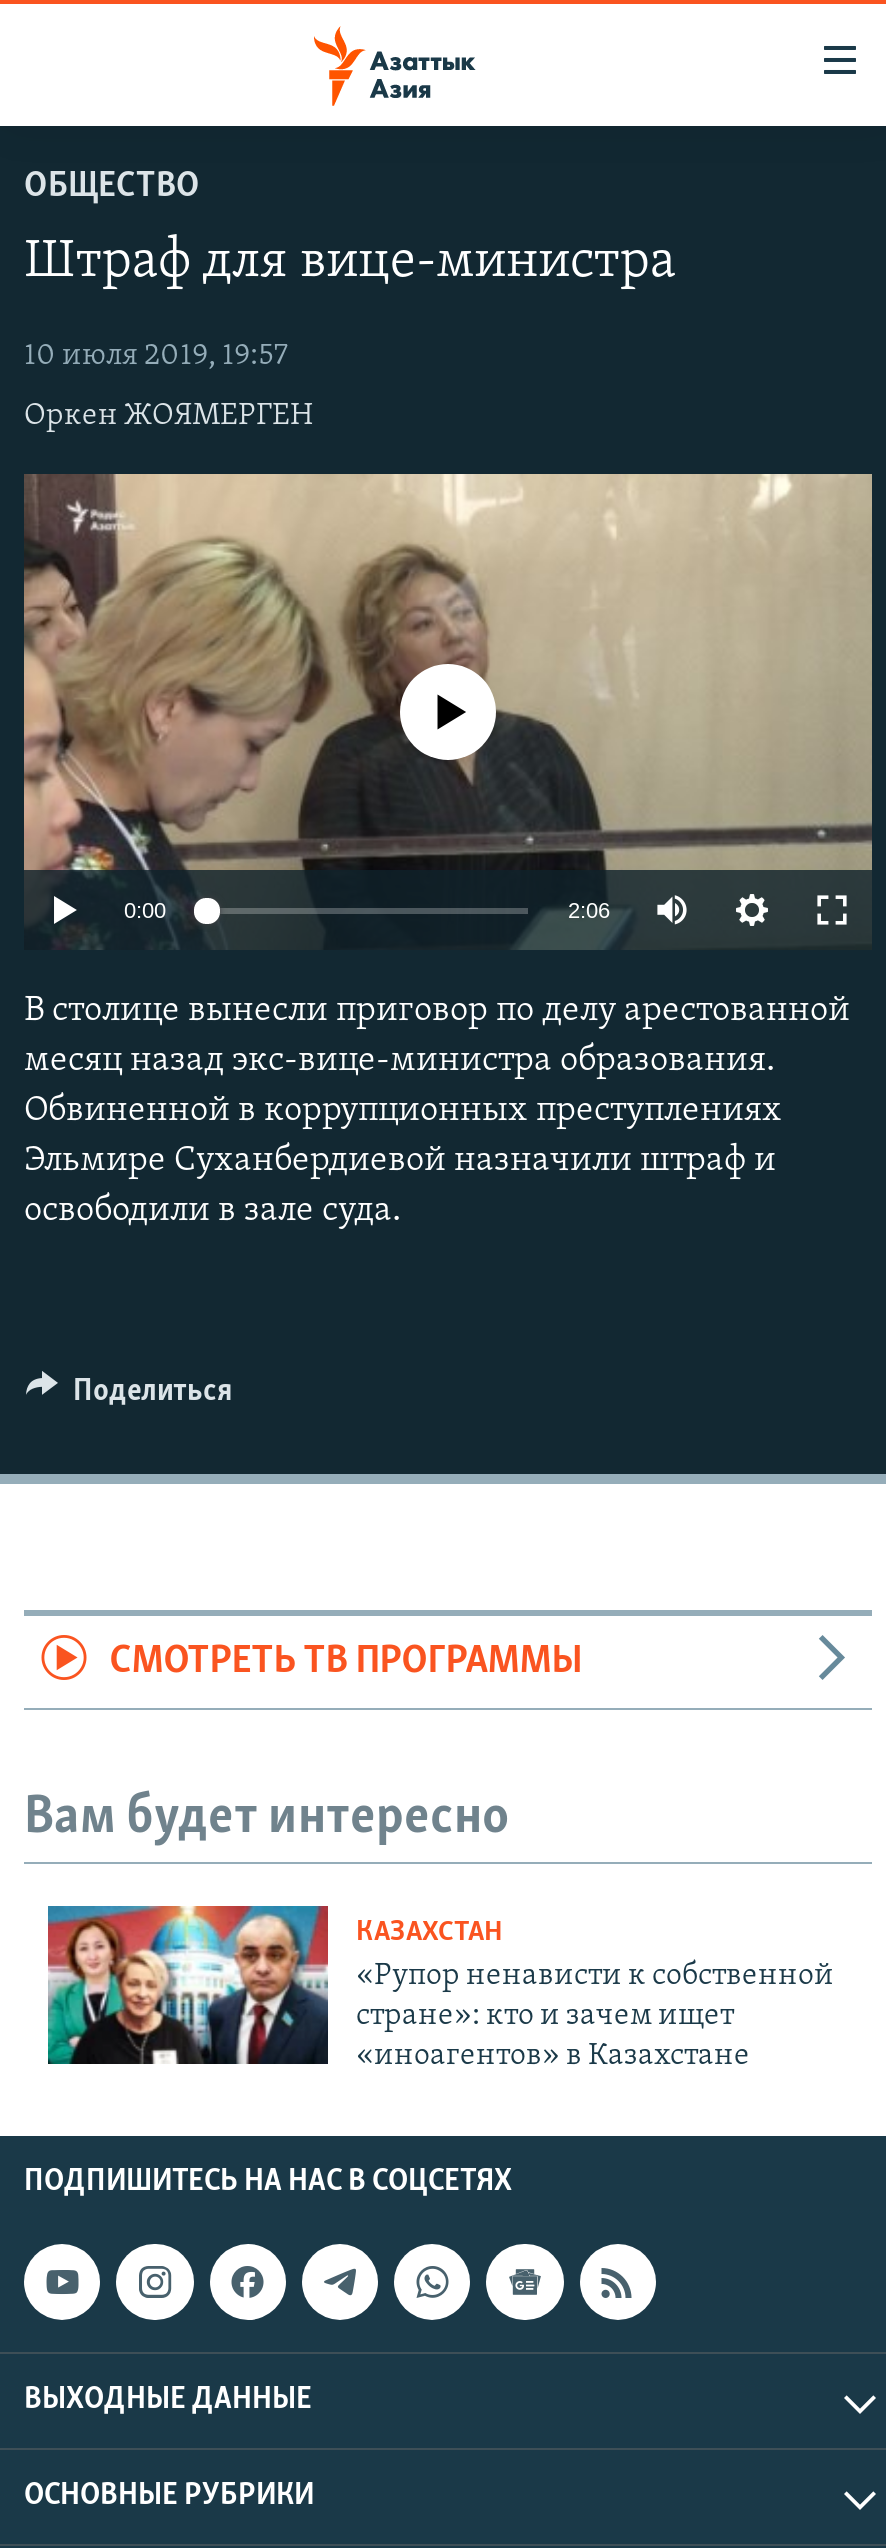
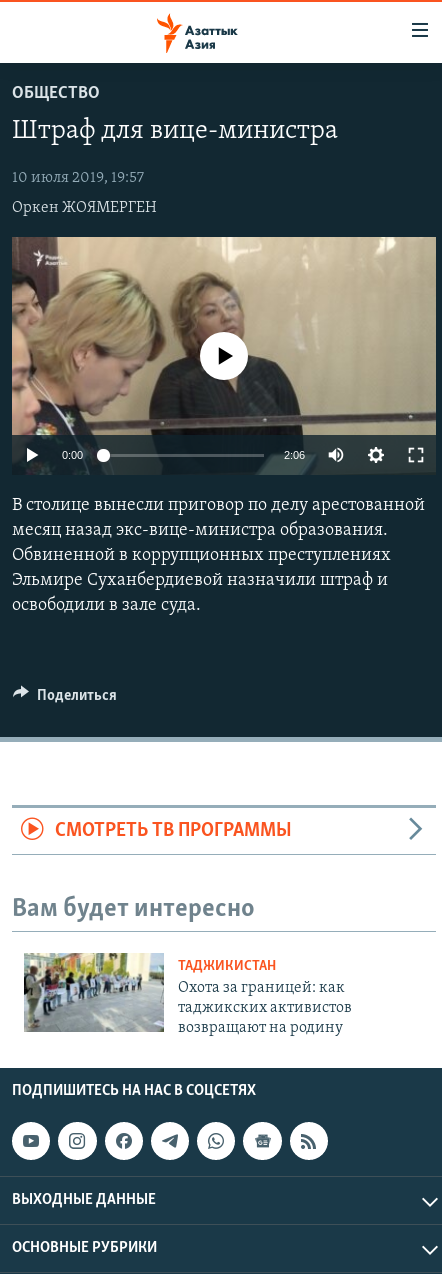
- [image]
- КАЗАХСТАН
- «Рупор ненависти к собственной
- стране»: кто и зачем ищет
- «иноагентов» в Казахстане
+ [image]
+ ТАДЖИКИСТАН
+ Охота за границей: как
+ таджикских активистов
+ возвращают на родину
